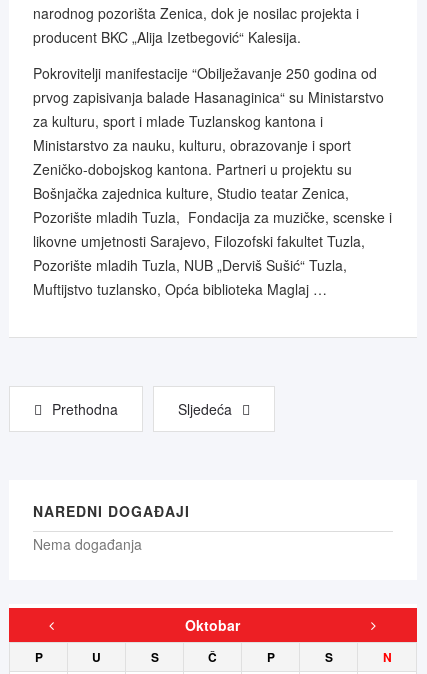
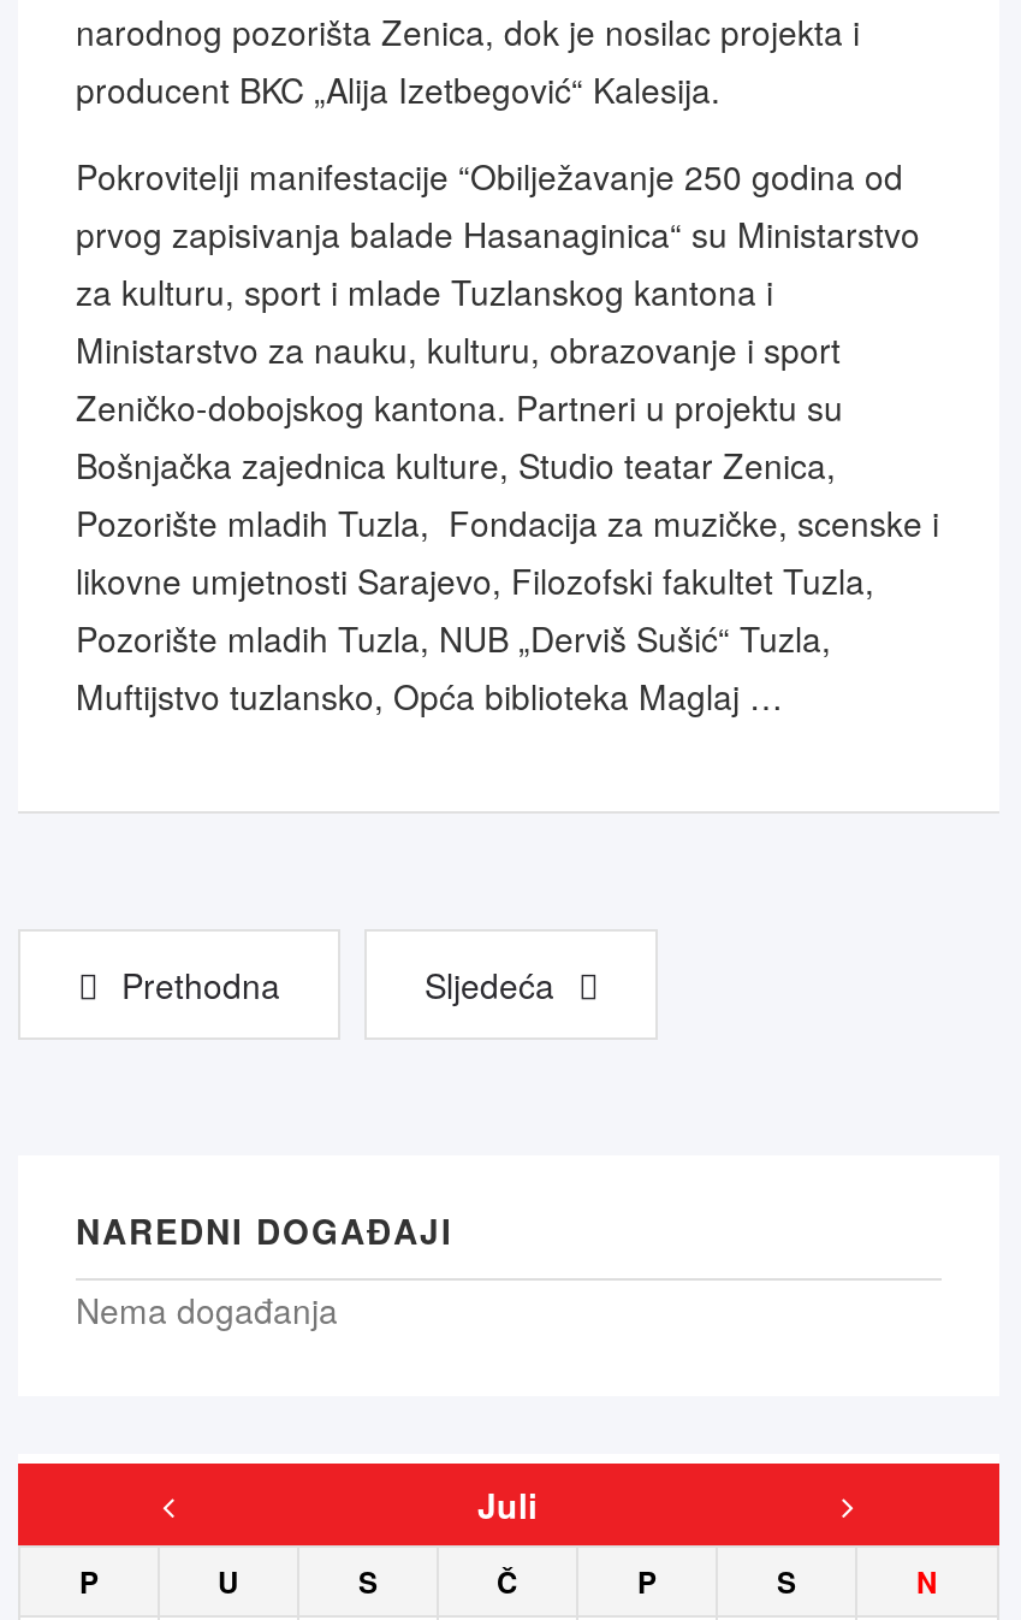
- Oktobar
+ Juli
